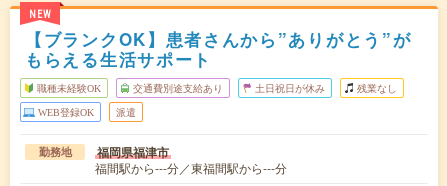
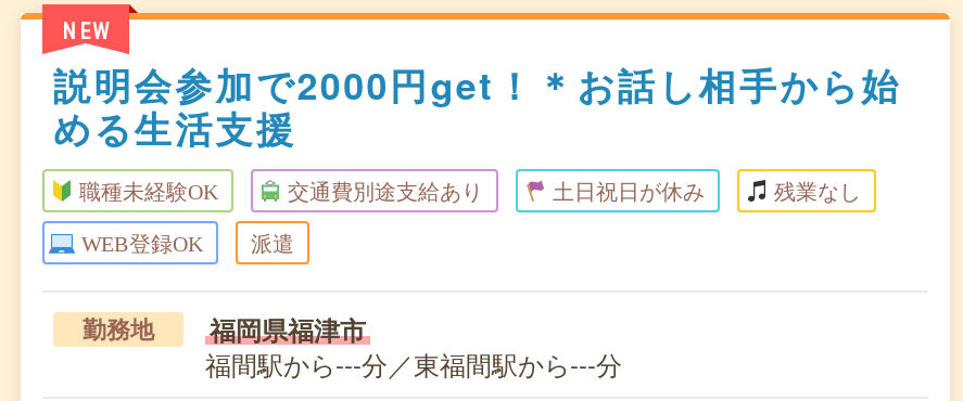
- 【ブランクOK】患者さんから”ありがとう”が
- もらえる生活サポート
+ 説明会参加で2000円get！＊お話し相手から始
+ める生活支援
